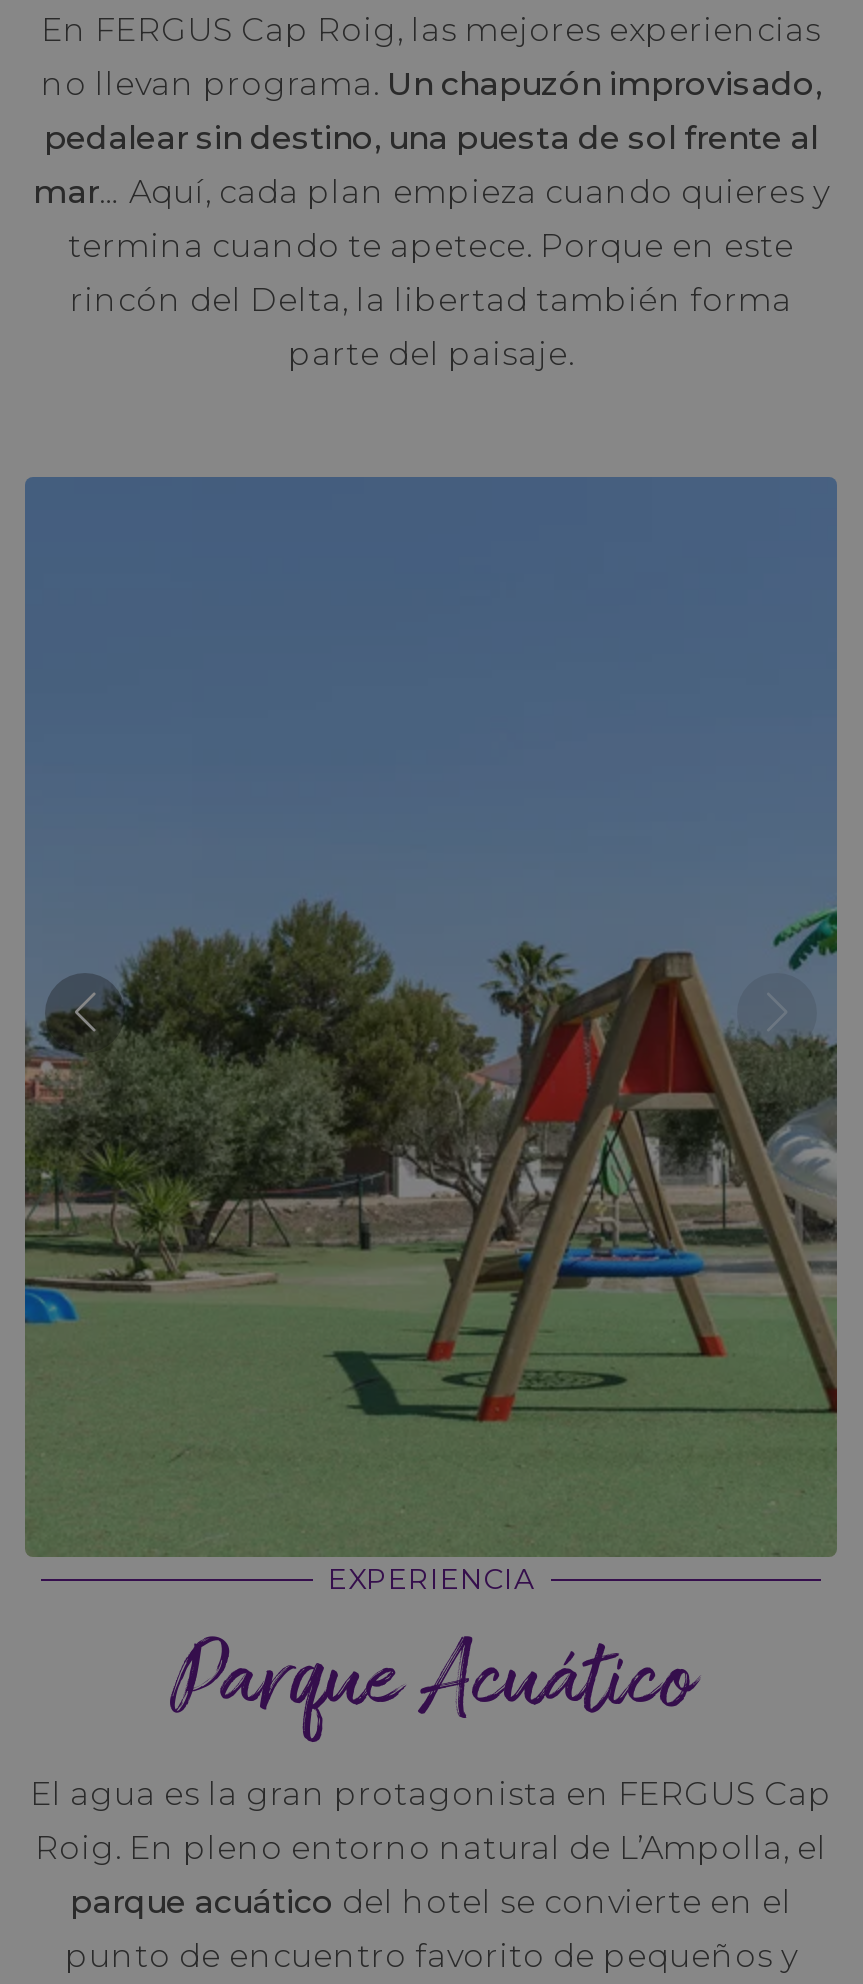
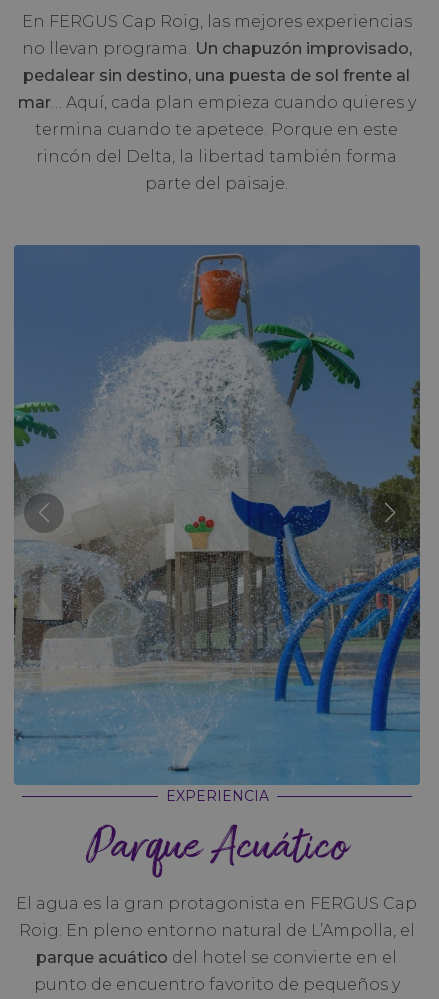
- [image]
+ [image]
